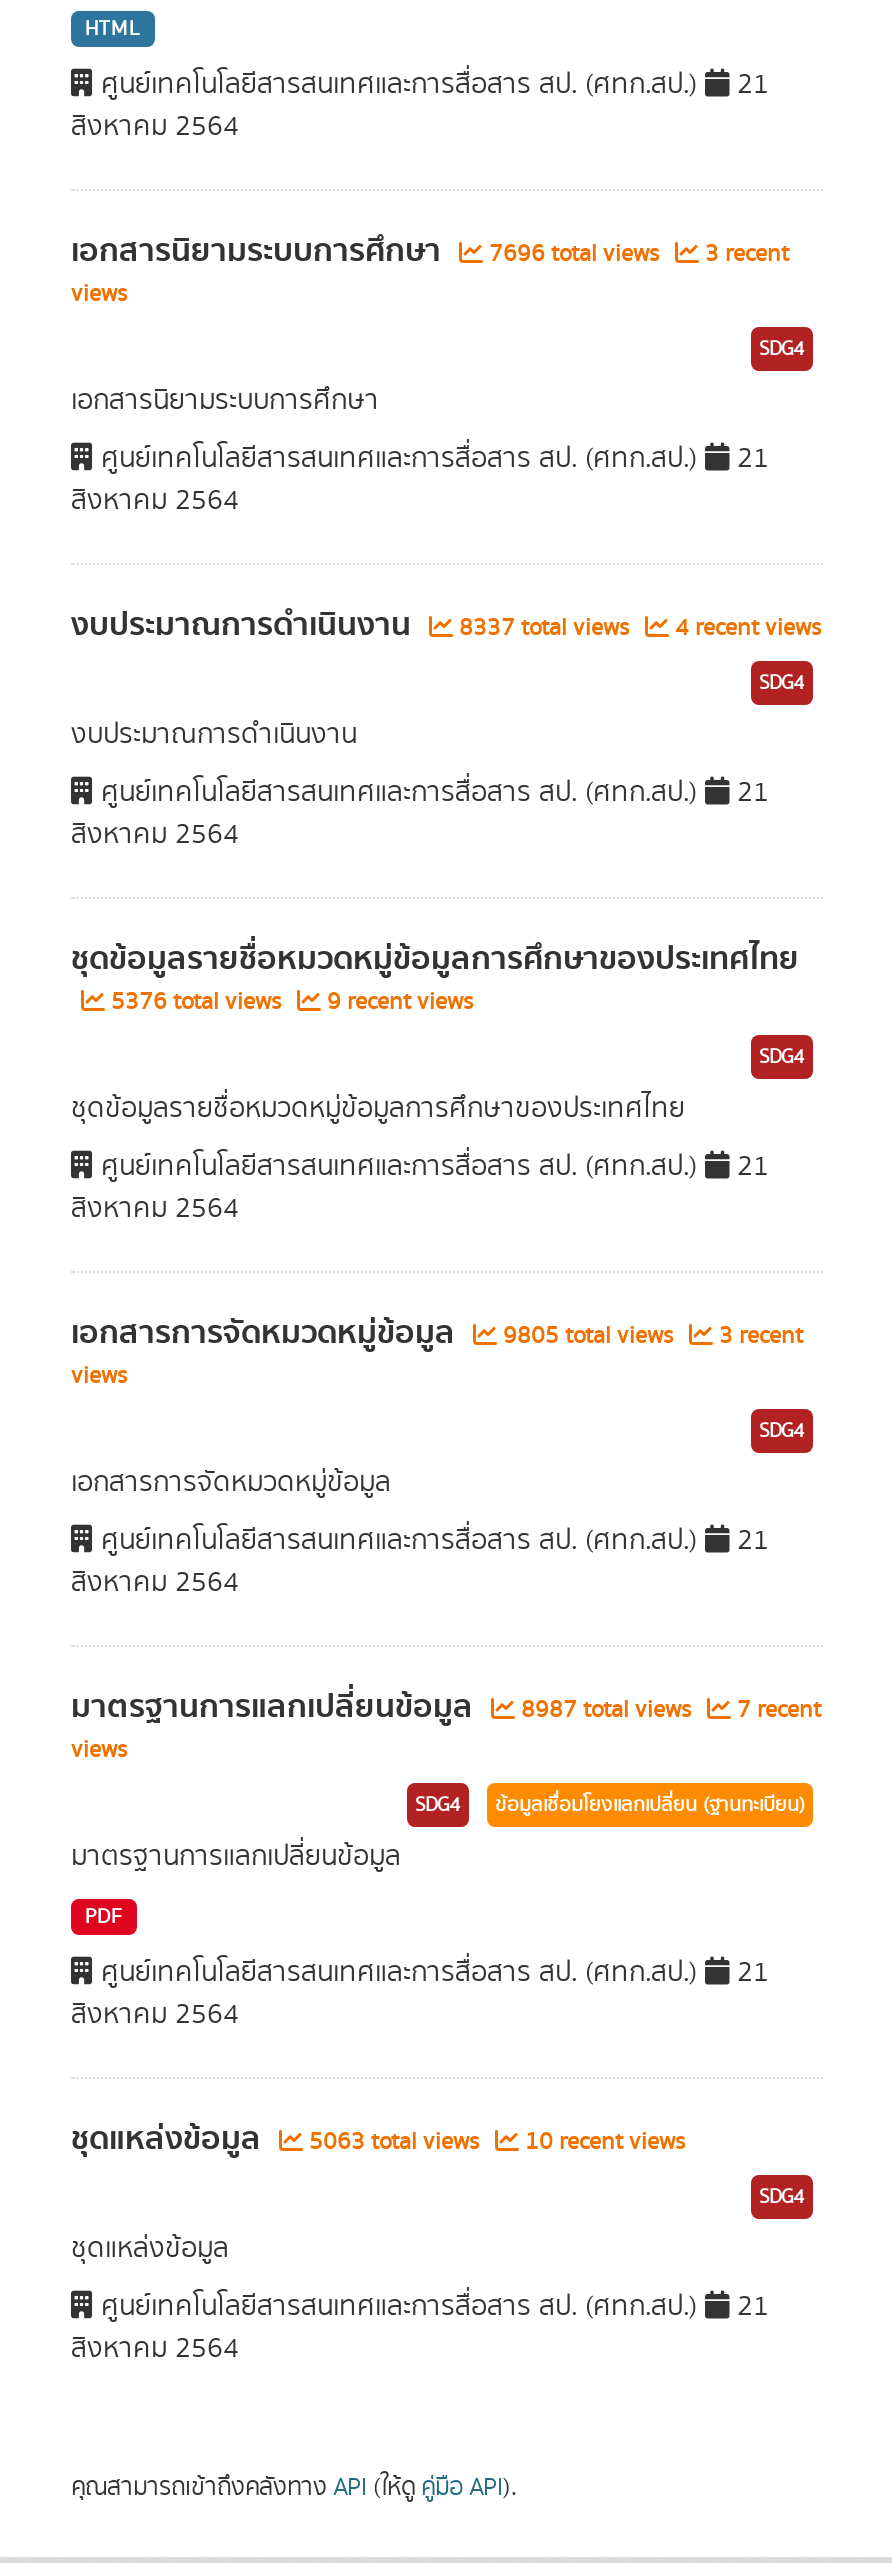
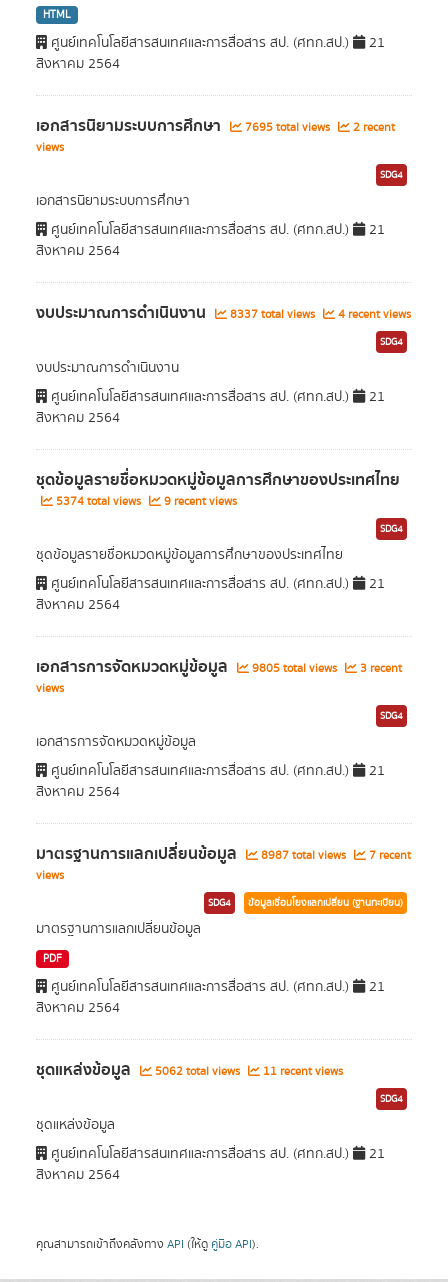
- 7696 total views
+ 7695 total views

- 3 recent
+ 2 recent

- 5376 total views 9 recent views
+ 5374 total views 9 recent views

- 5063 total views
+ 5062 total views

- 10 recent views
+ 11 recent views
